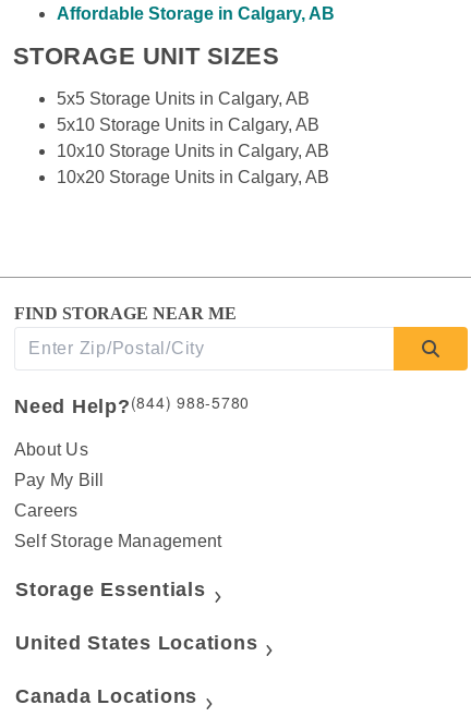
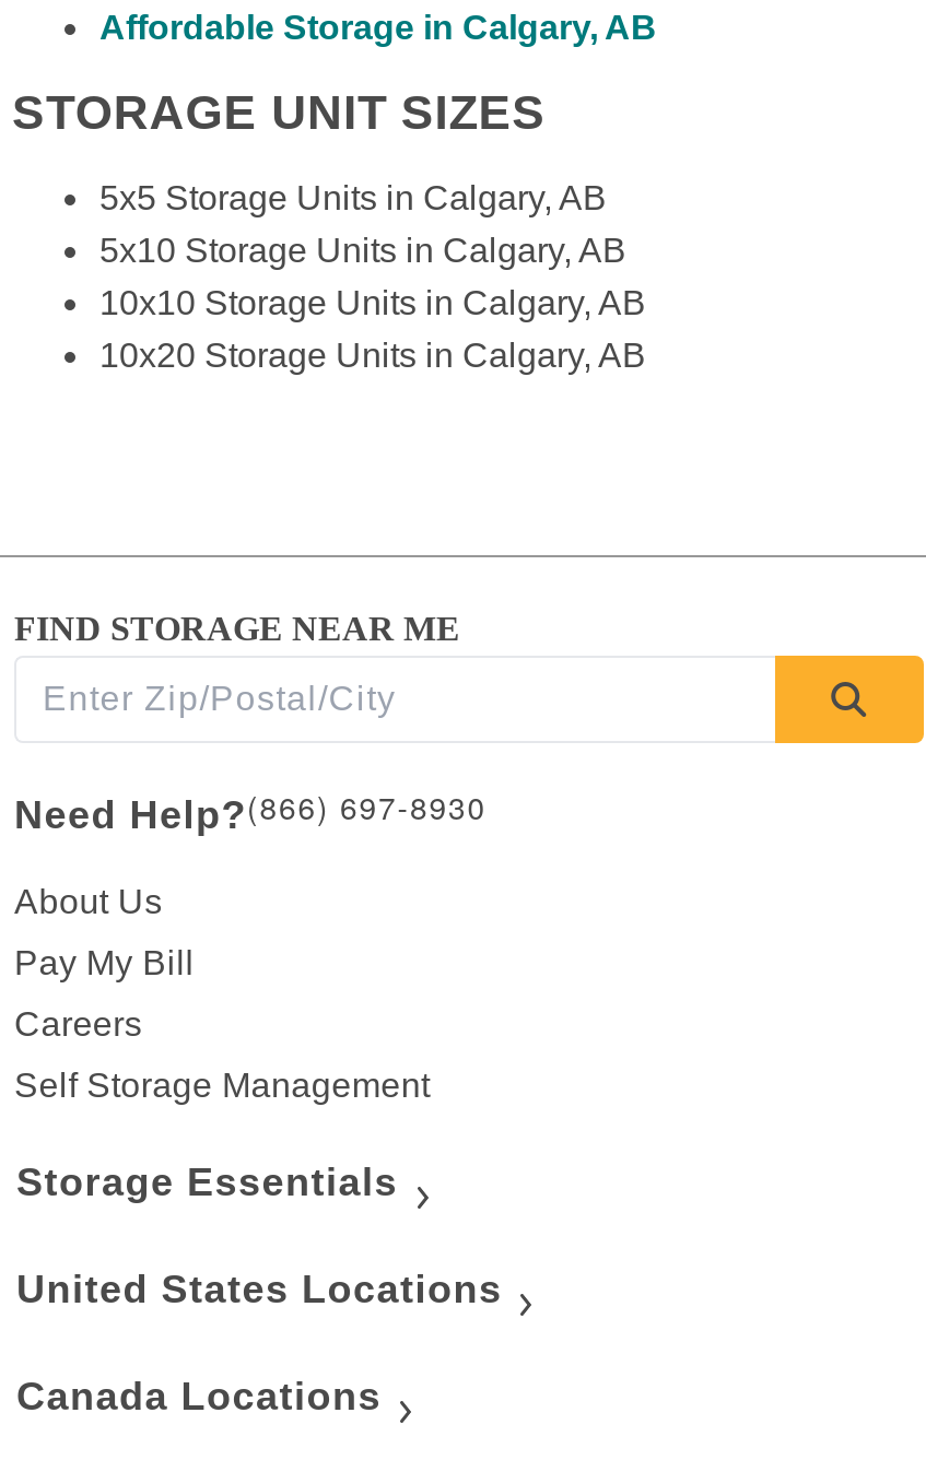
- Need Help?(844) 988-5780
+ Need Help?(866) 697-8930
